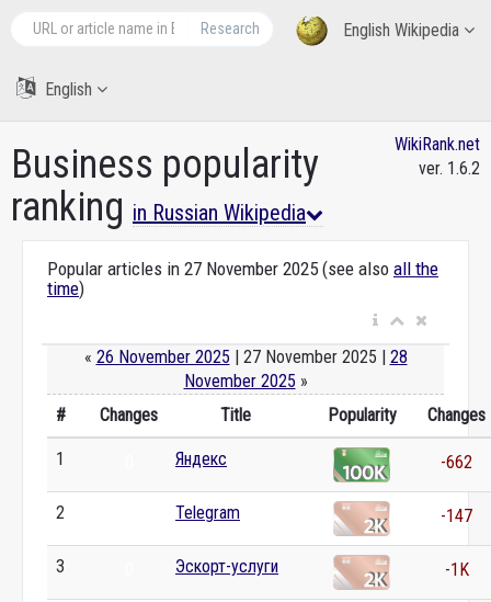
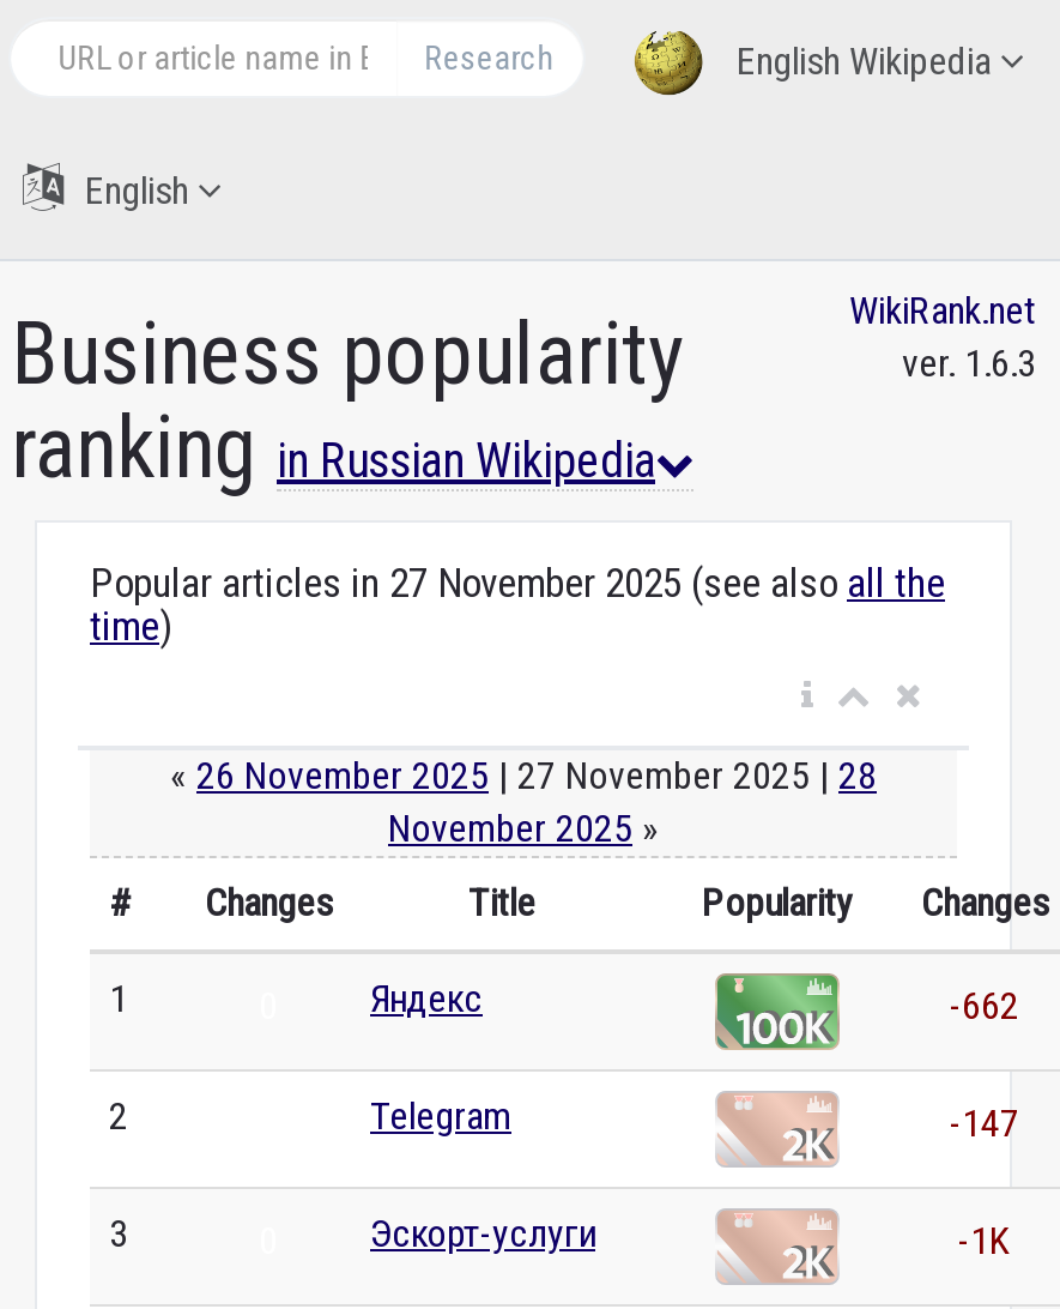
- ver. 1.6.2
+ ver. 1.6.3
